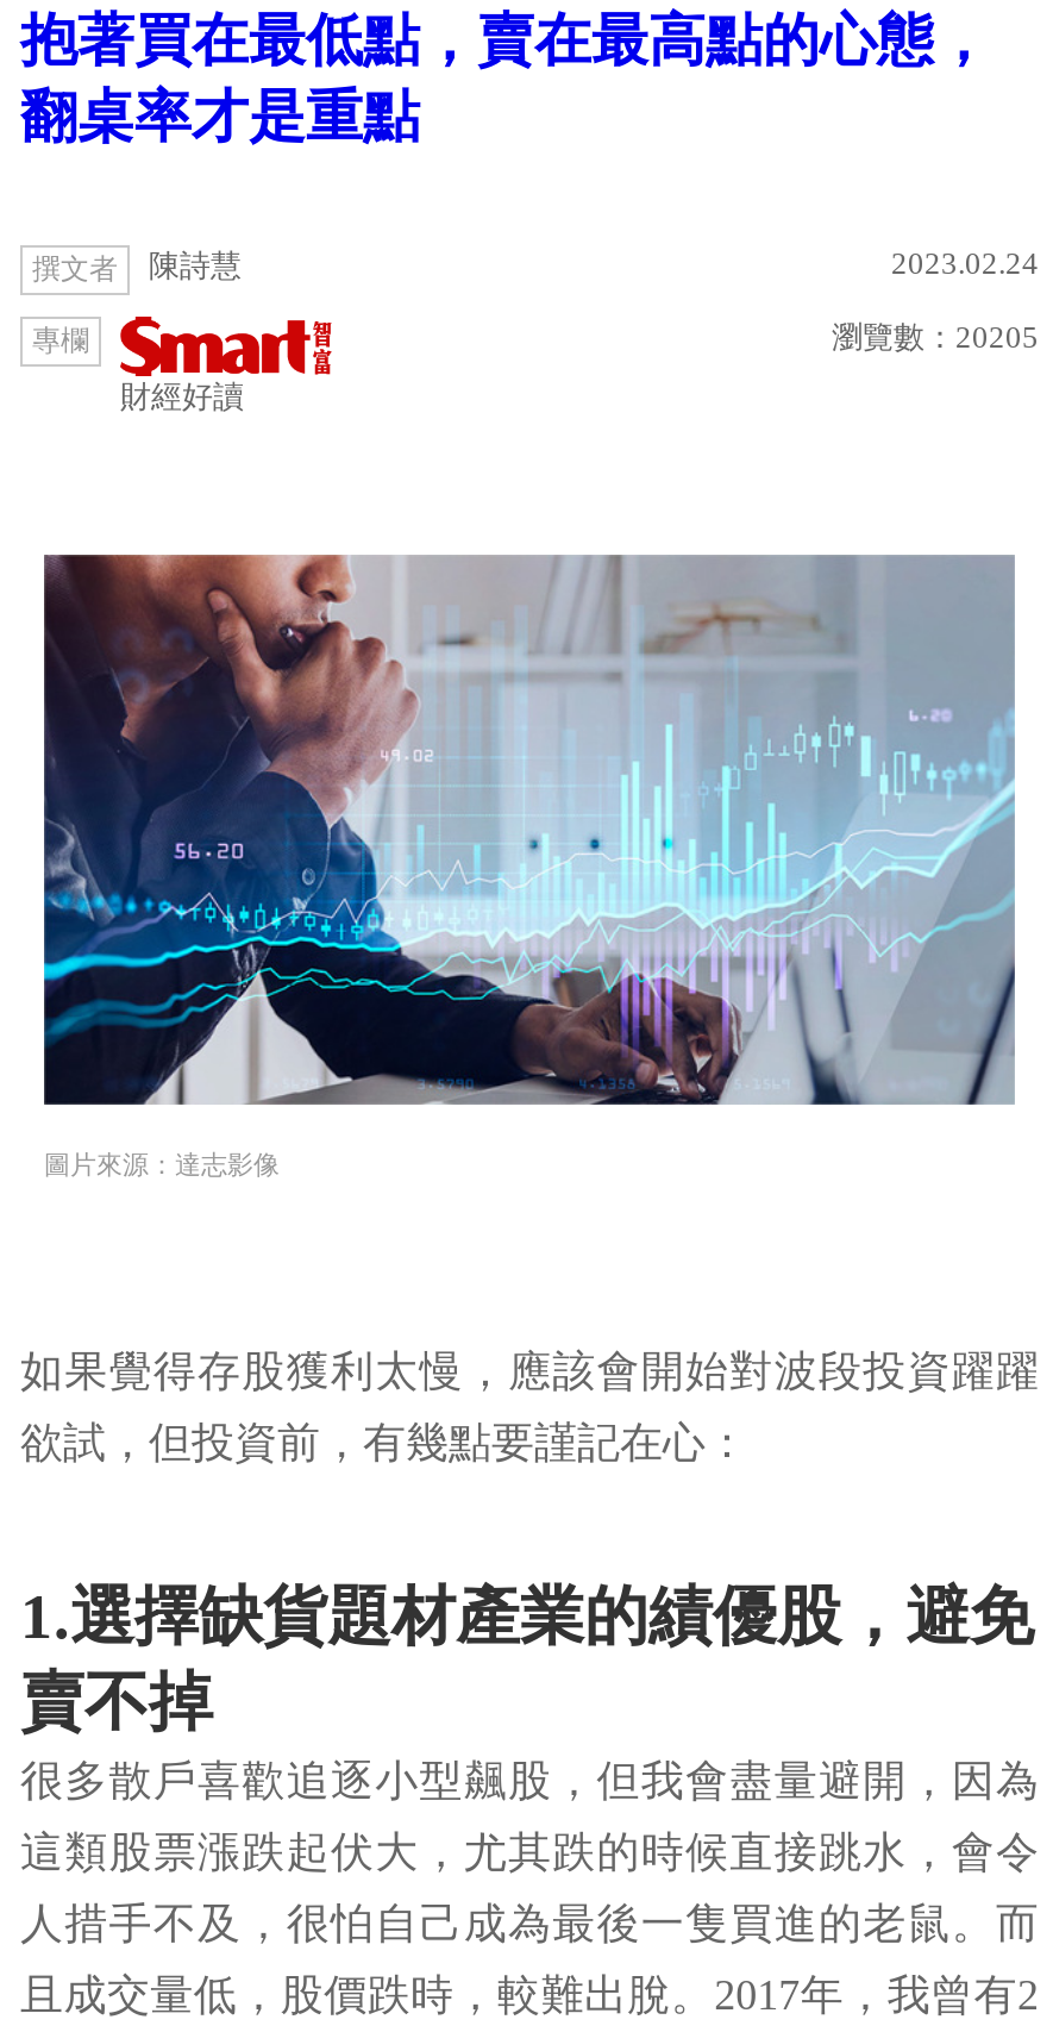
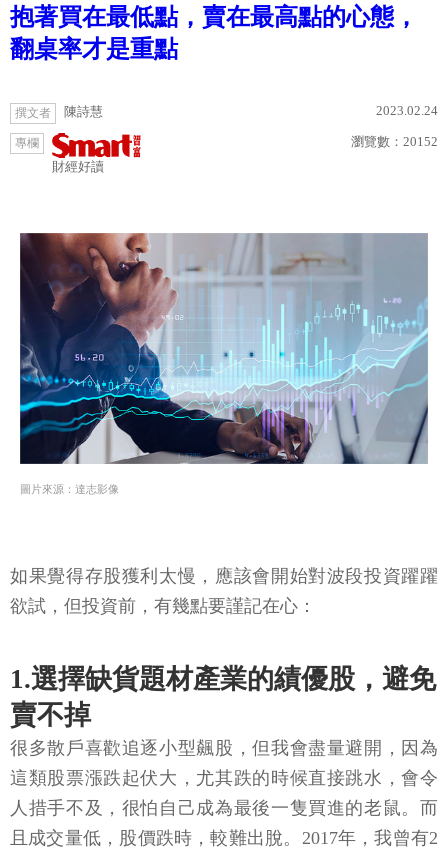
- 瀏覽數：20205
+ 瀏覽數：20152
